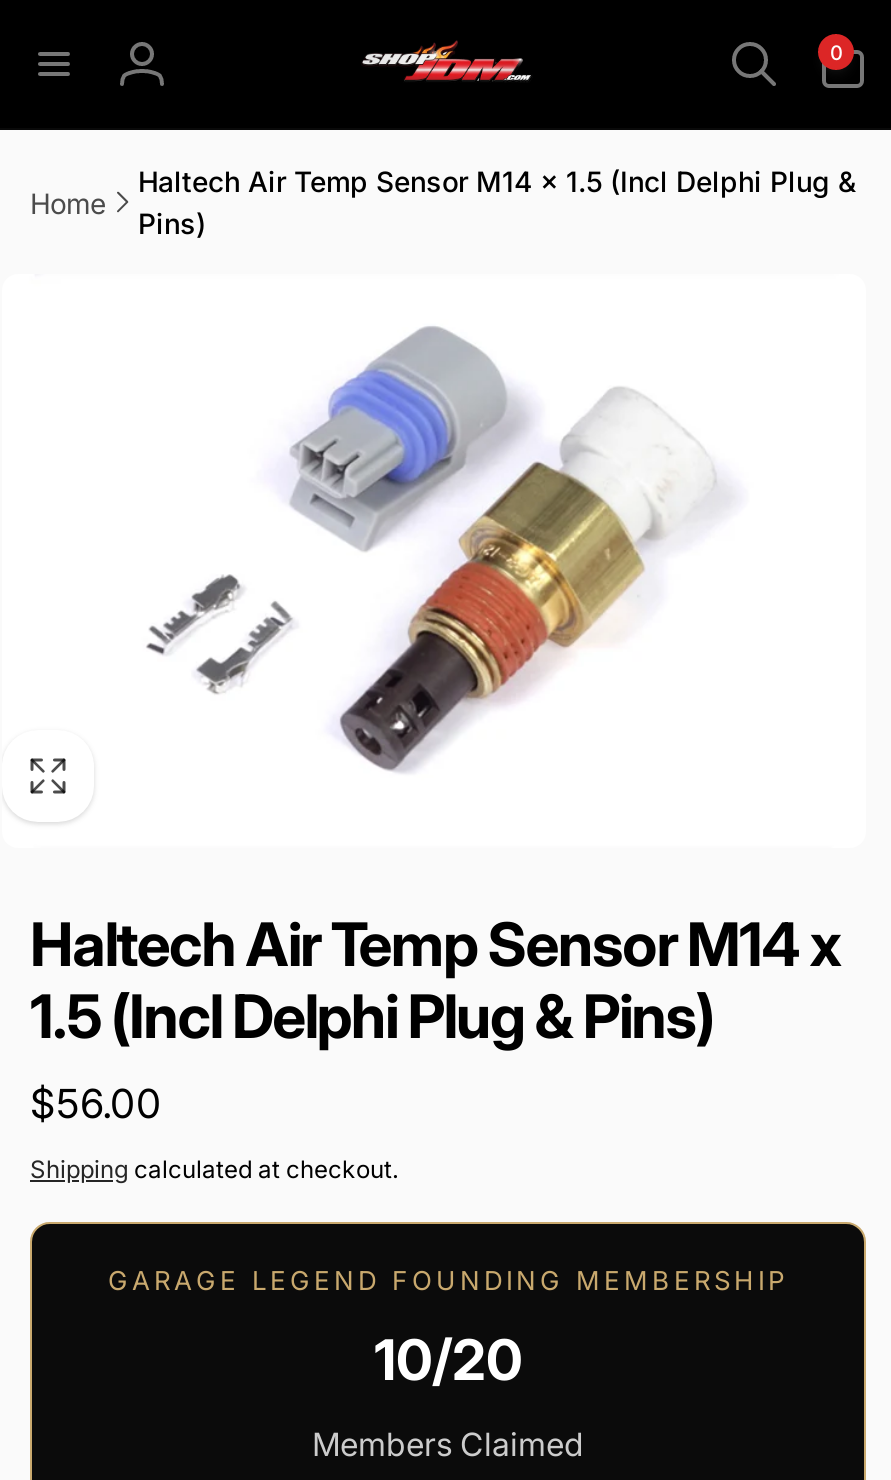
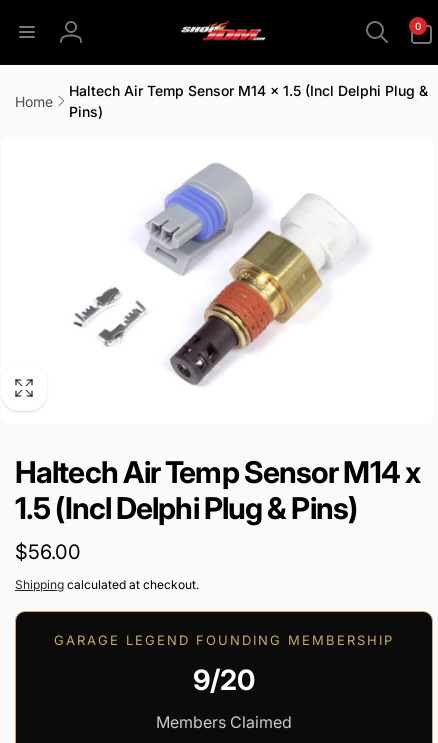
- 10/20
+ 9/20
